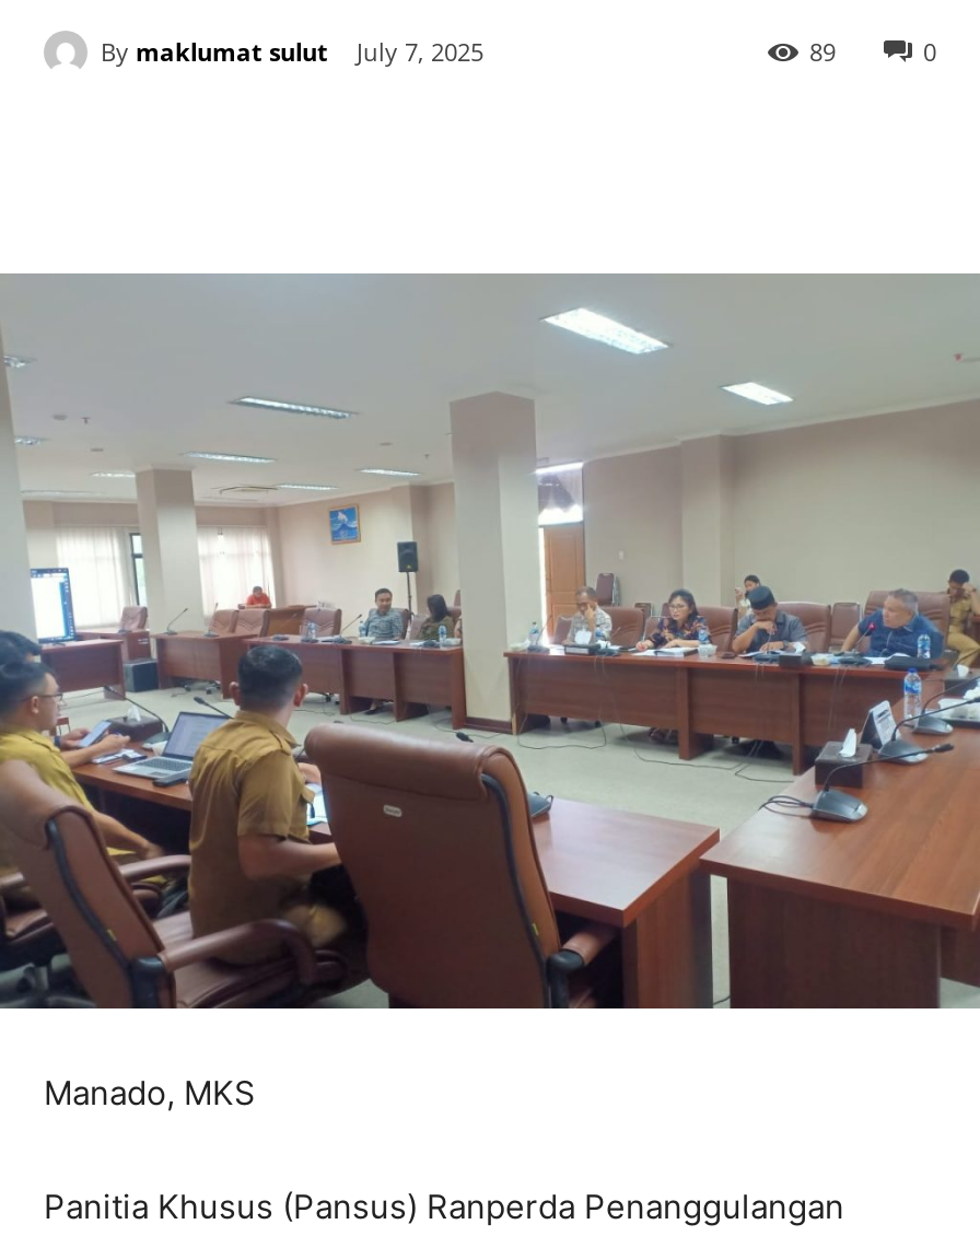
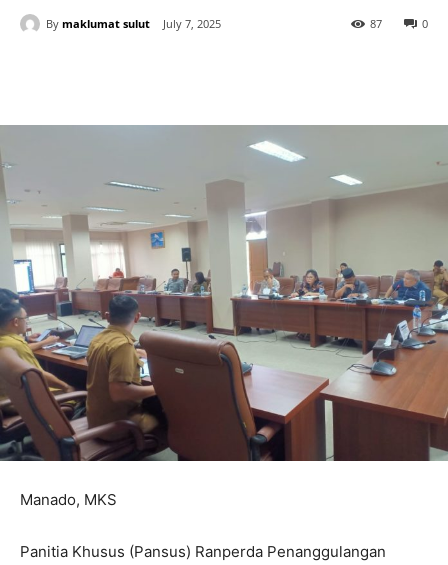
- 89
+ 87
